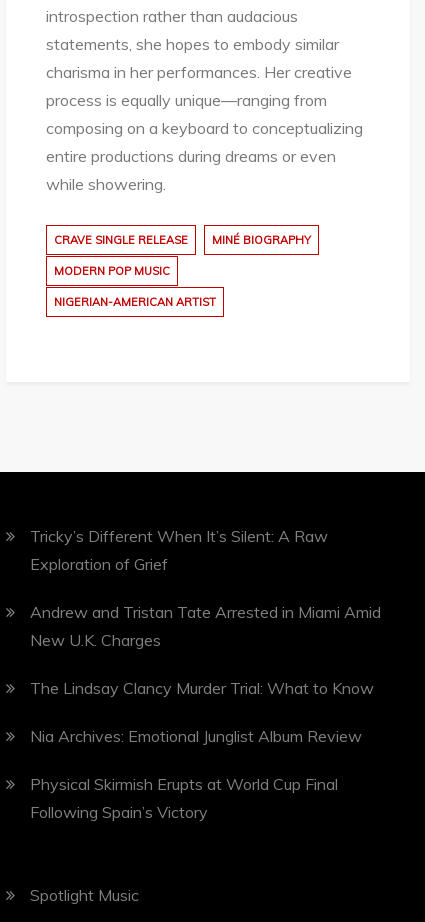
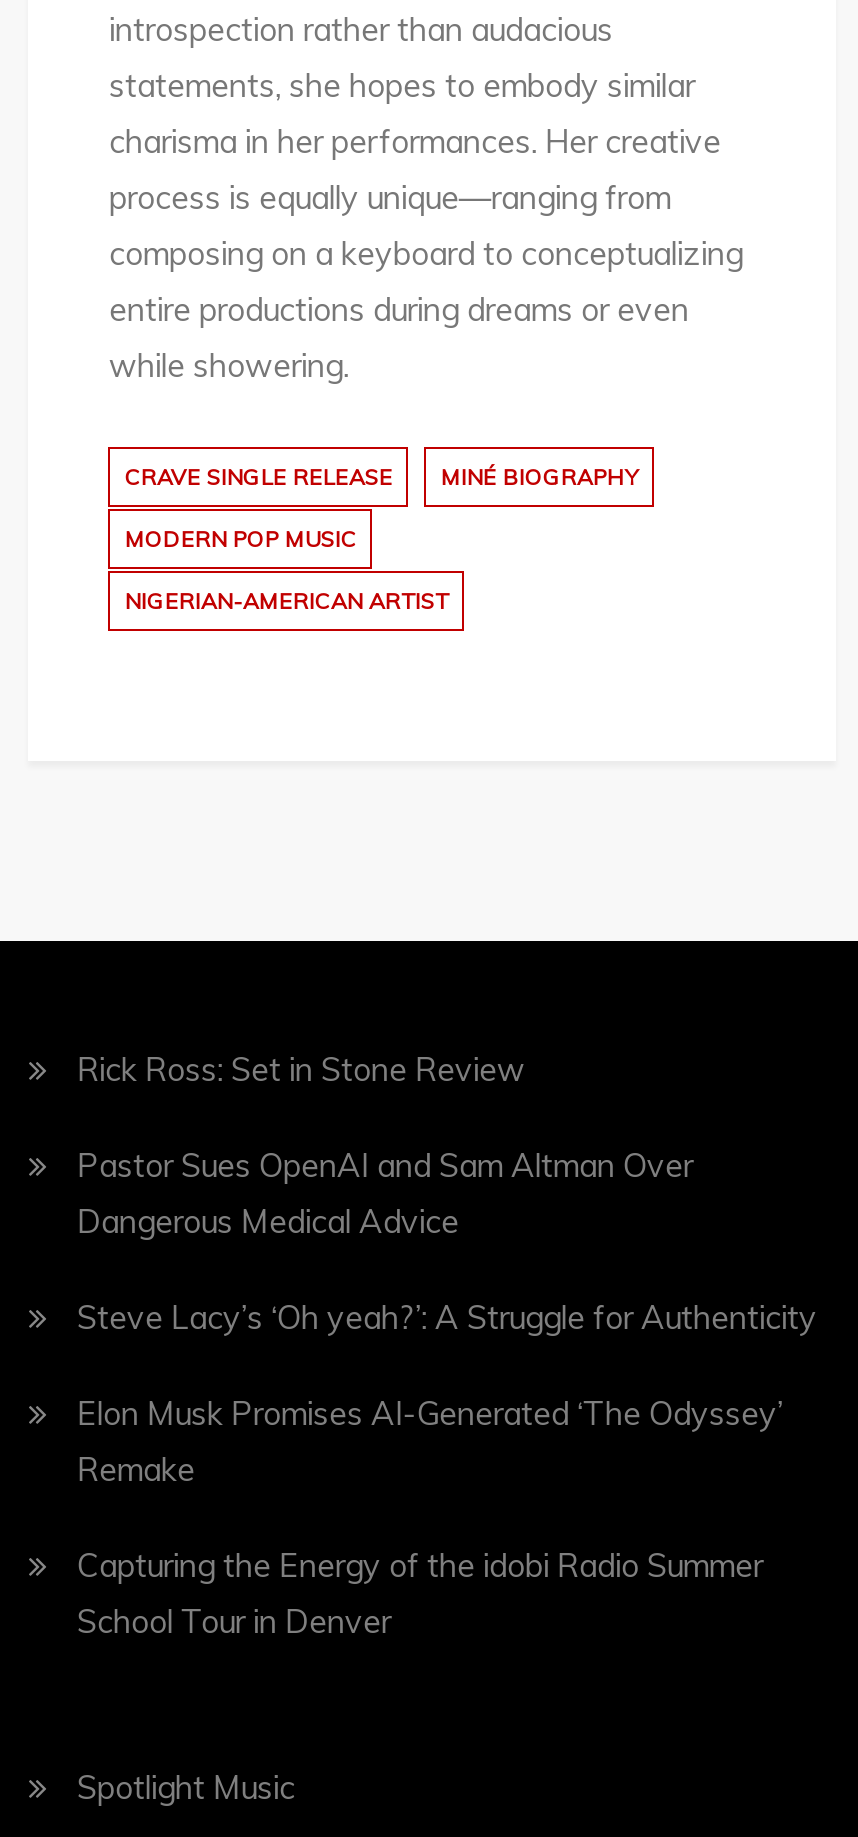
- Tricky’s Different When It’s Silent: A Raw
- Exploration of Grief
+ Rick Ross: Set in Stone Review

- Andrew and Tristan Tate Arrested in Miami Amid
- New U.K. Charges
+ Pastor Sues OpenAI and Sam Altman Over
+ Dangerous Medical Advice

- The Lindsay Clancy Murder Trial: What to Know
+ Steve Lacy’s ‘Oh yeah?’: A Struggle for Authenticity

- Nia Archives: Emotional Junglist Album Review
+ Elon Musk Promises AI-Generated ‘The Odyssey’
+ Remake

- Physical Skirmish Erupts at World Cup Final
- Following Spain’s Victory
+ Capturing the Energy of the idobi Radio Summer
+ School Tour in Denver
